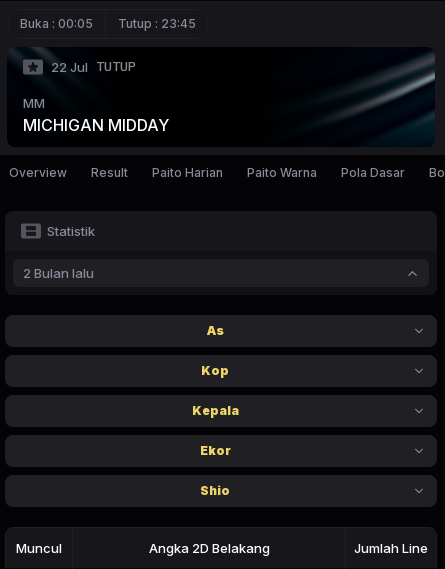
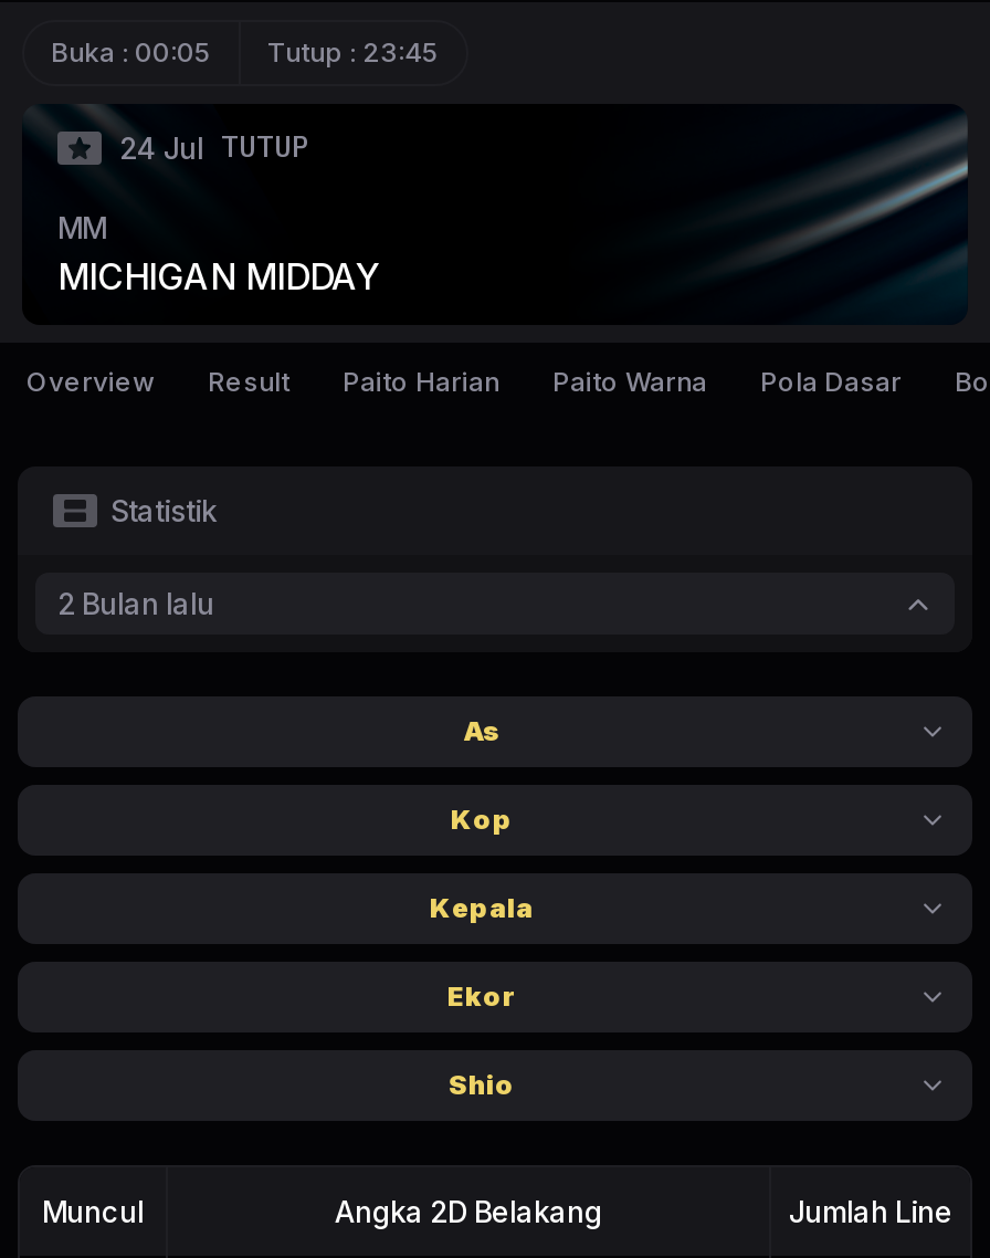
- 22 Jul TUTUP
+ 24 Jul TUTUP
